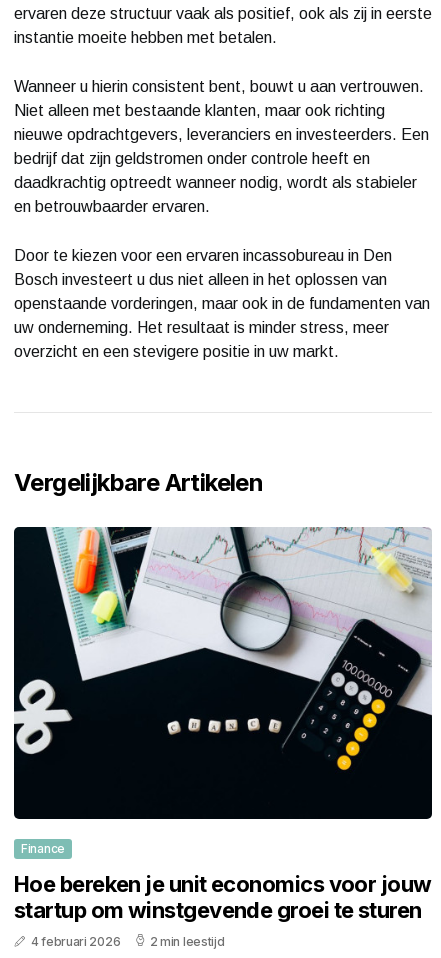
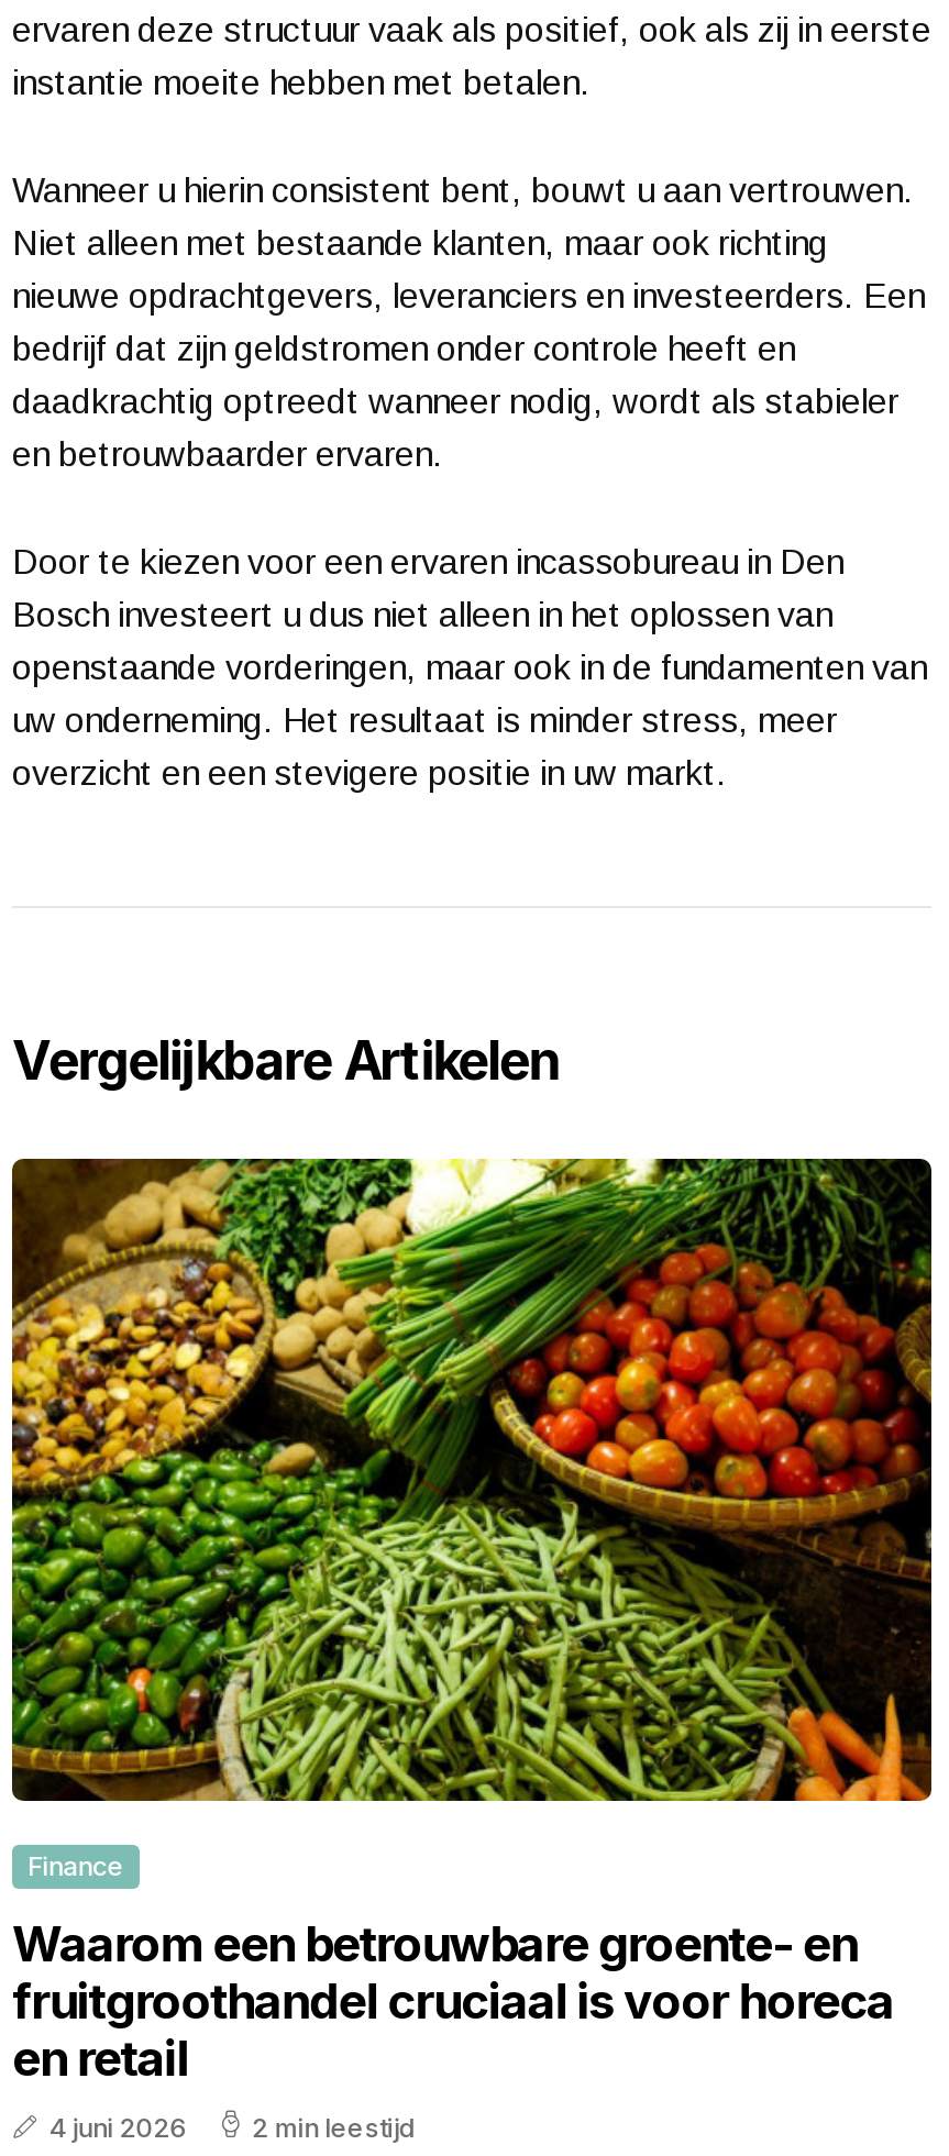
- [image]
+ [image]

- Hoe bereken je unit economics voor jouw
- startup om winstgevende groei te sturen
- 4 februari 2026
+ Waarom een betrouwbare groente- en
+ fruitgroothandel cruciaal is voor horeca
+ en retail
+ 4 juni 2026
